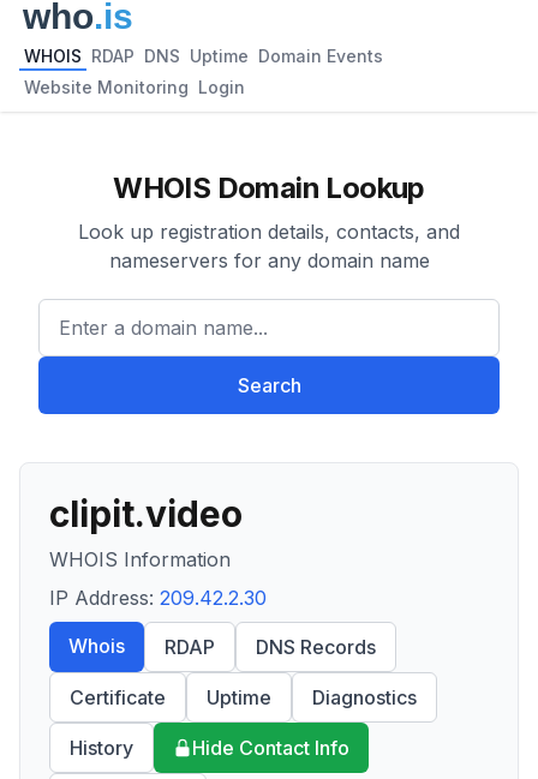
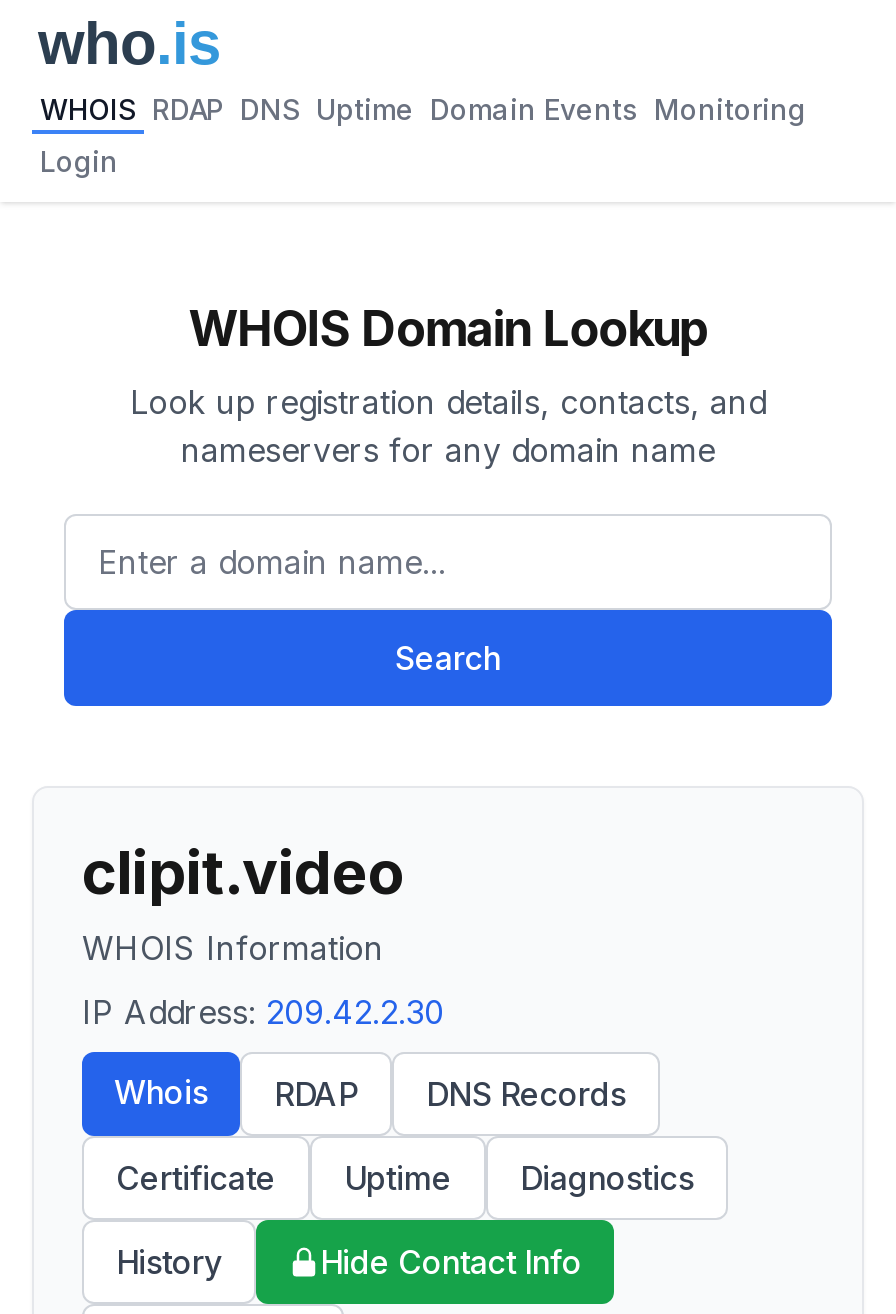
- WHOIS RDAP DNS Uptime Domain Events
+ WHOIS RDAP DNS Uptime Domain Events Monitoring

- Website Monitoring Login
+ Login
